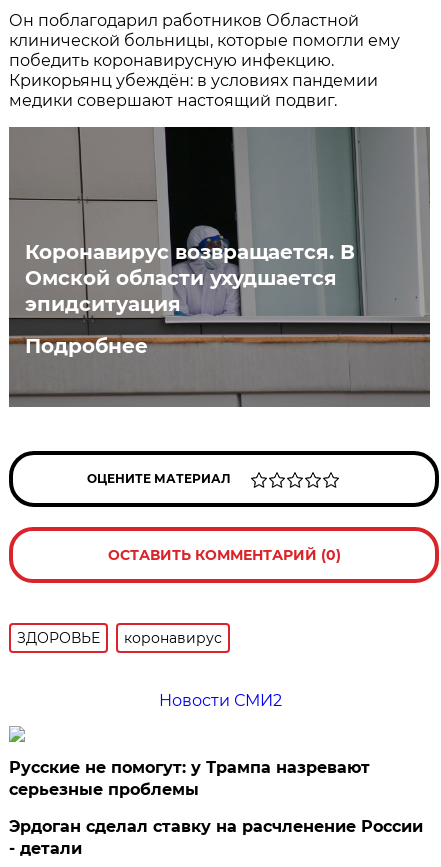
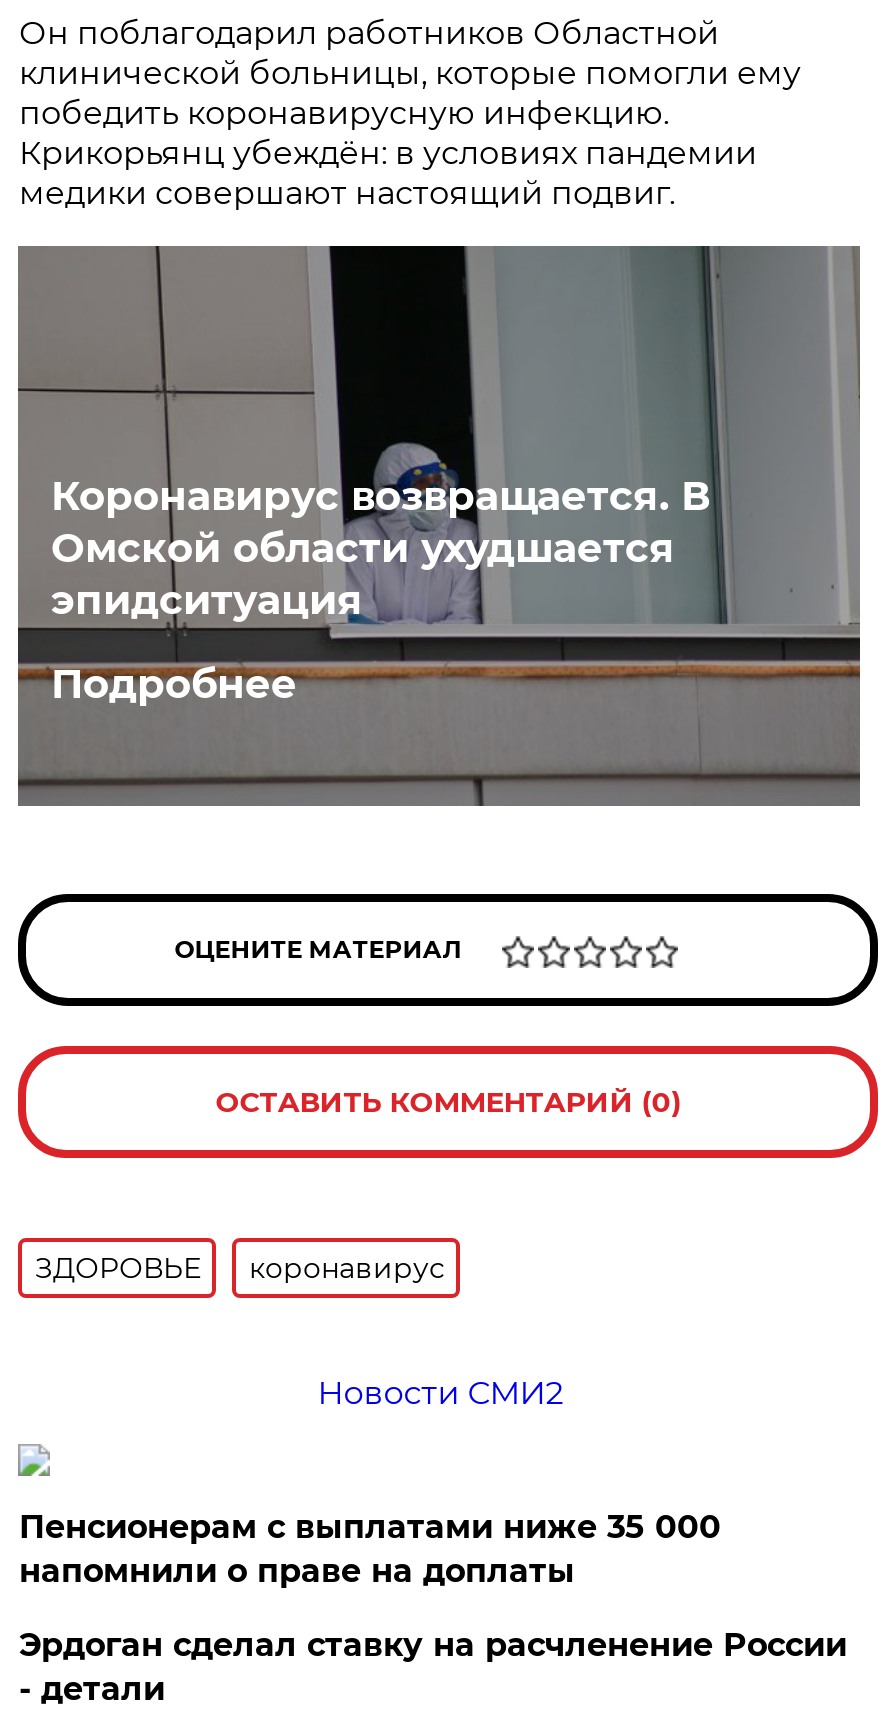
- Русские не помогут: у Трампа назревают
- серьезные проблемы
+ Пенсионерам с выплатами ниже 35 000
+ напомнили о праве на доплаты
